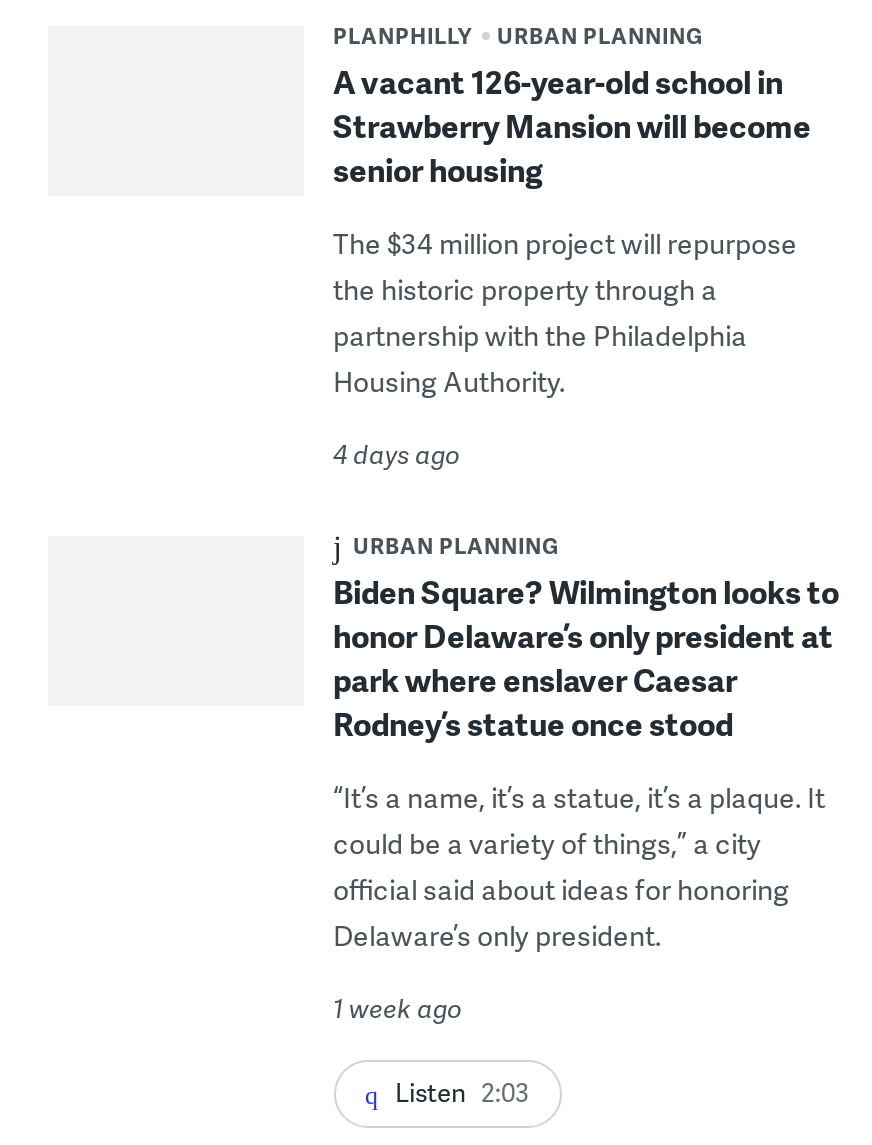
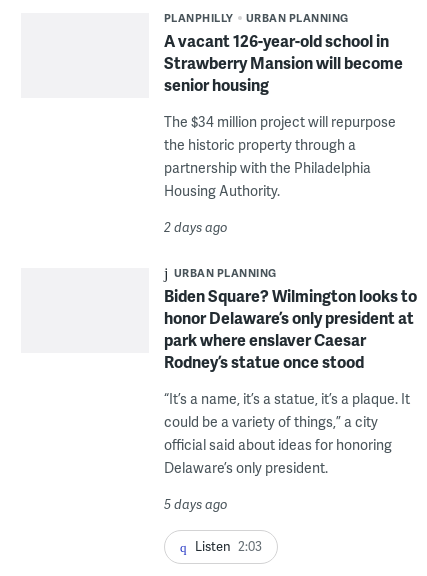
- 4 days ago
+ 2 days ago

- 1 week ago
+ 5 days ago
